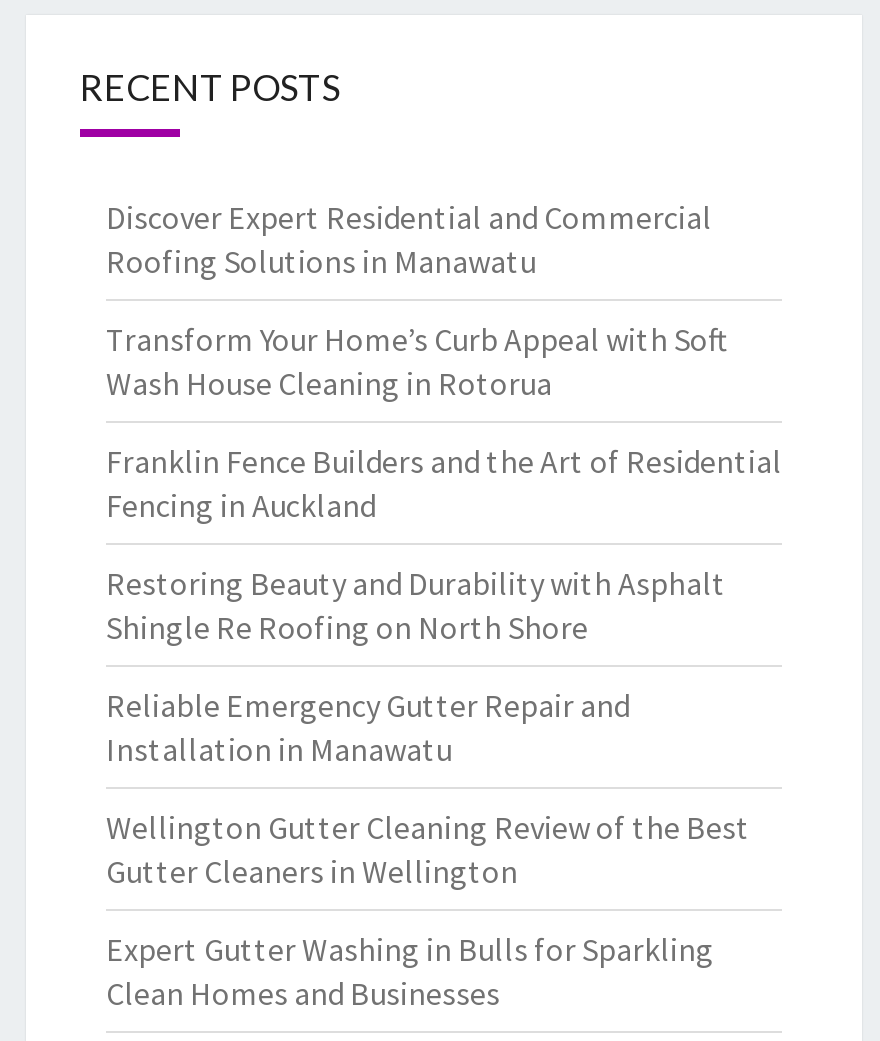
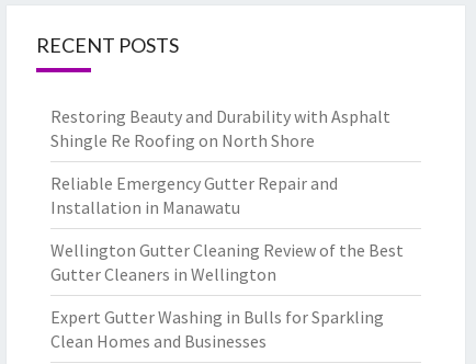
- Discover Expert Residential and Commercial
- Roofing Solutions in Manawatu
- Transform Your Home’s Curb Appeal with Soft
- Wash House Cleaning in Rotorua
- Franklin Fence Builders and the Art of Residential
- Fencing in Auckland
